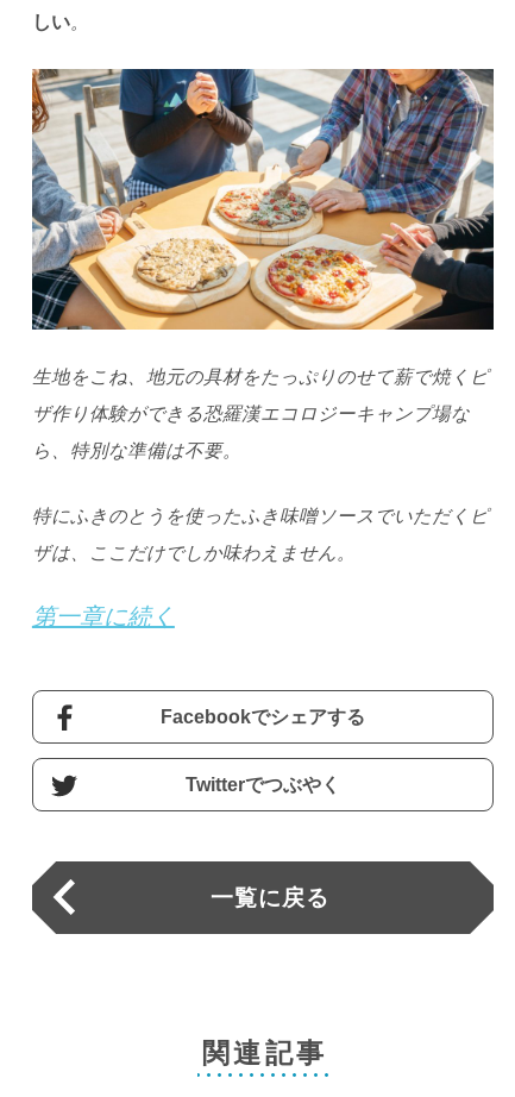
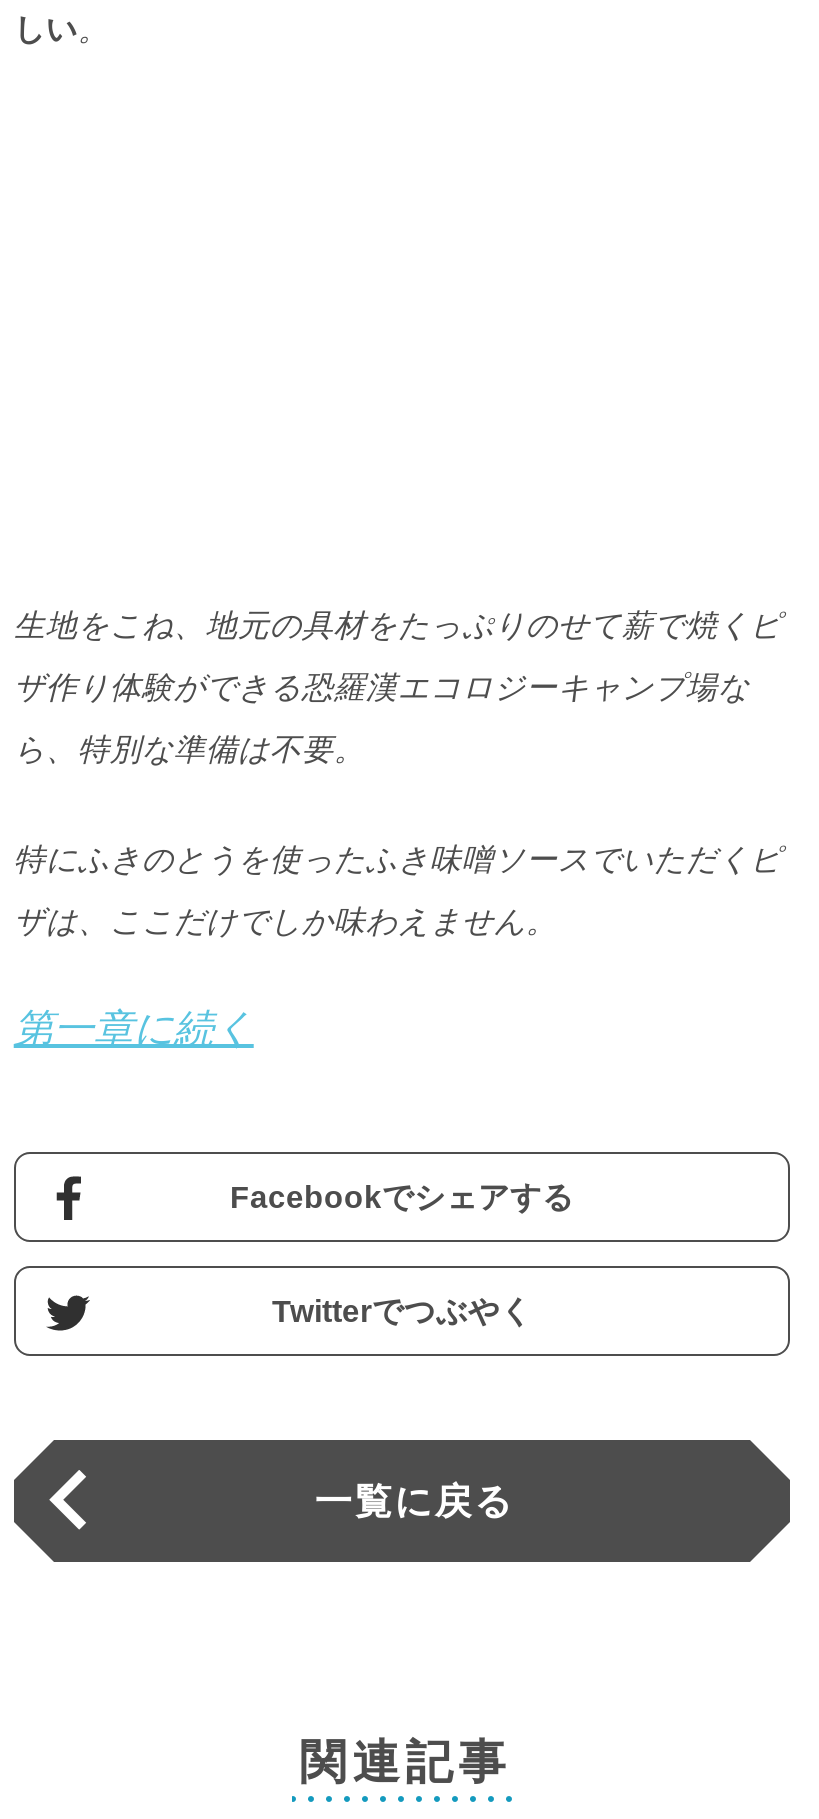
- [image]
